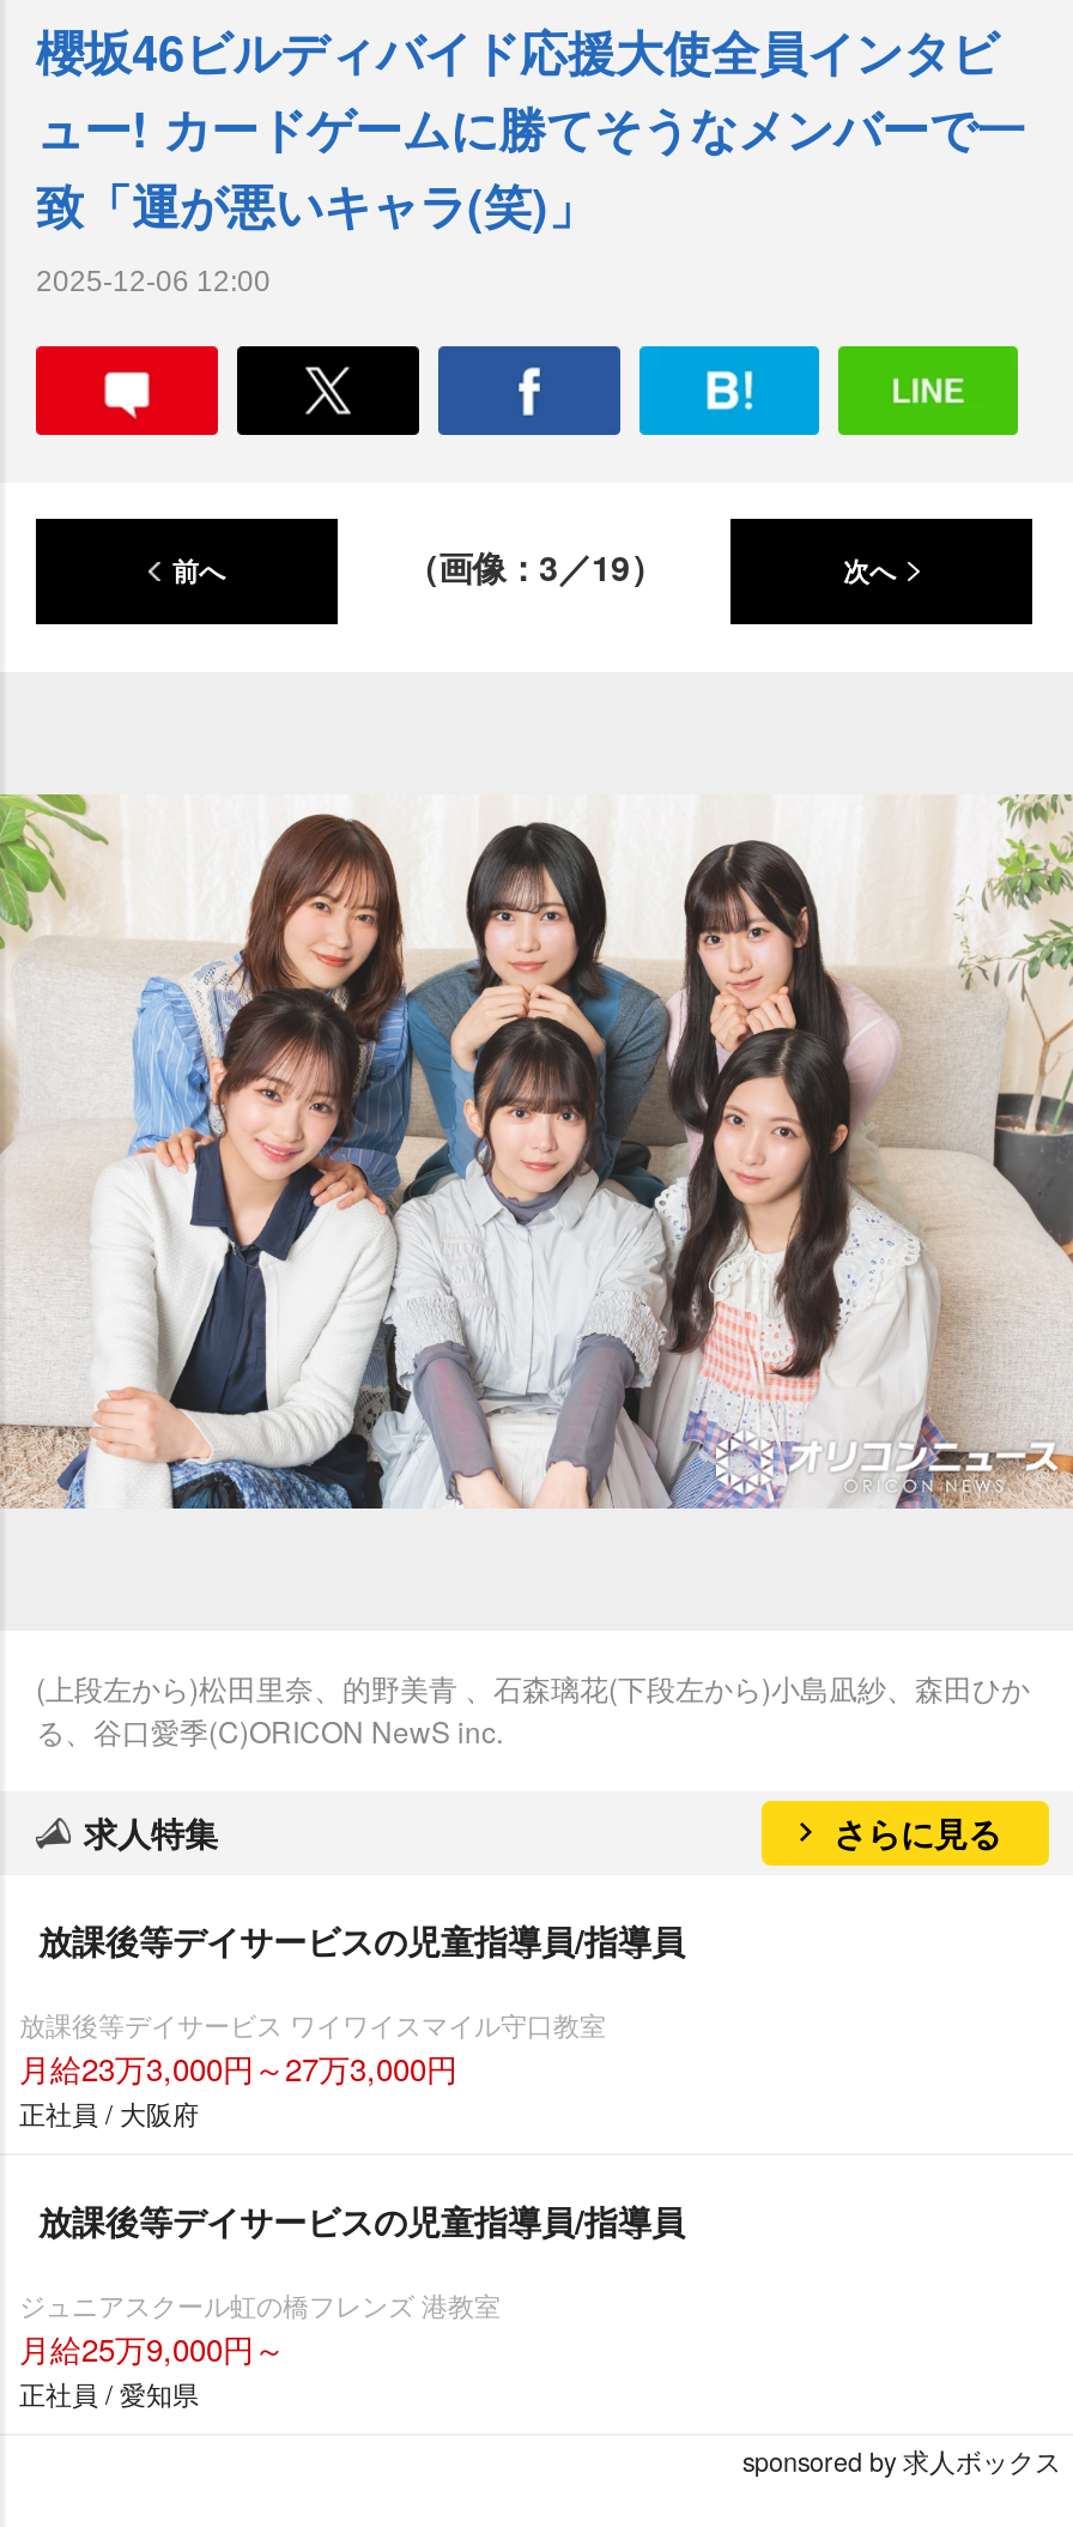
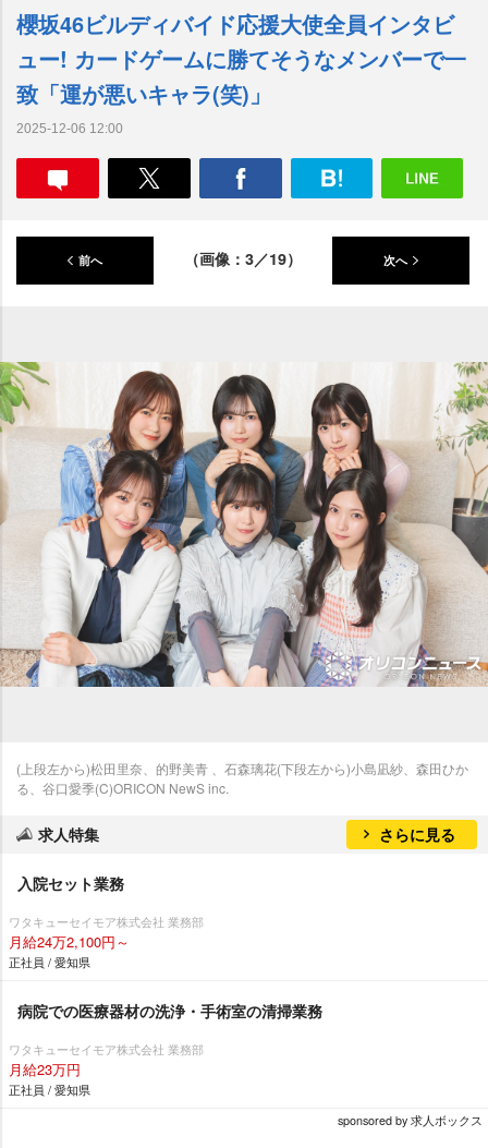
- 放課後等デイサービスの児童指導員/指導員
+ 入院セット業務

- 放課後等デイサービス ワイワイスマイル守口教室
- 月給23万3,000円～27万3,000円
- 正社員 / 大阪府
+ ワタキューセイモア株式会社 業務部
+ 月給24万2,100円～
+ 正社員 / 愛知県

- 放課後等デイサービスの児童指導員/指導員
+ 病院での医療器材の洗浄・手術室の清掃業務

- ジュニアスクール虹の橋フレンズ 港教室
- 月給25万9,000円～
+ ワタキューセイモア株式会社 業務部
+ 月給23万円
